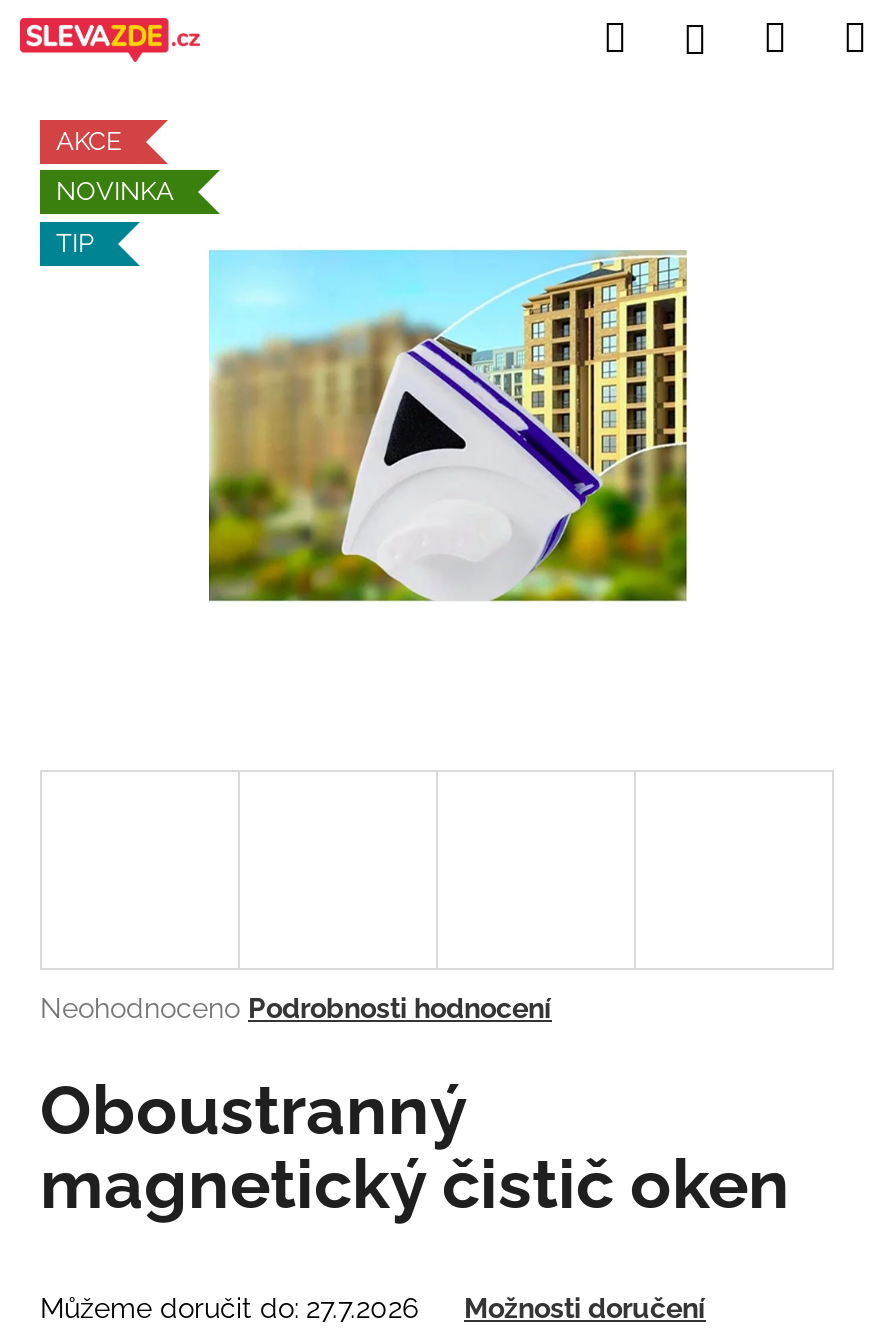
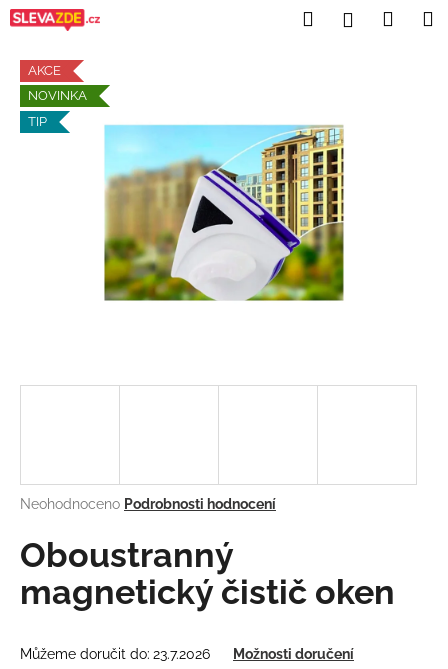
- Můžeme doručit do: 27.7.2026
+ Můžeme doručit do: 23.7.2026
